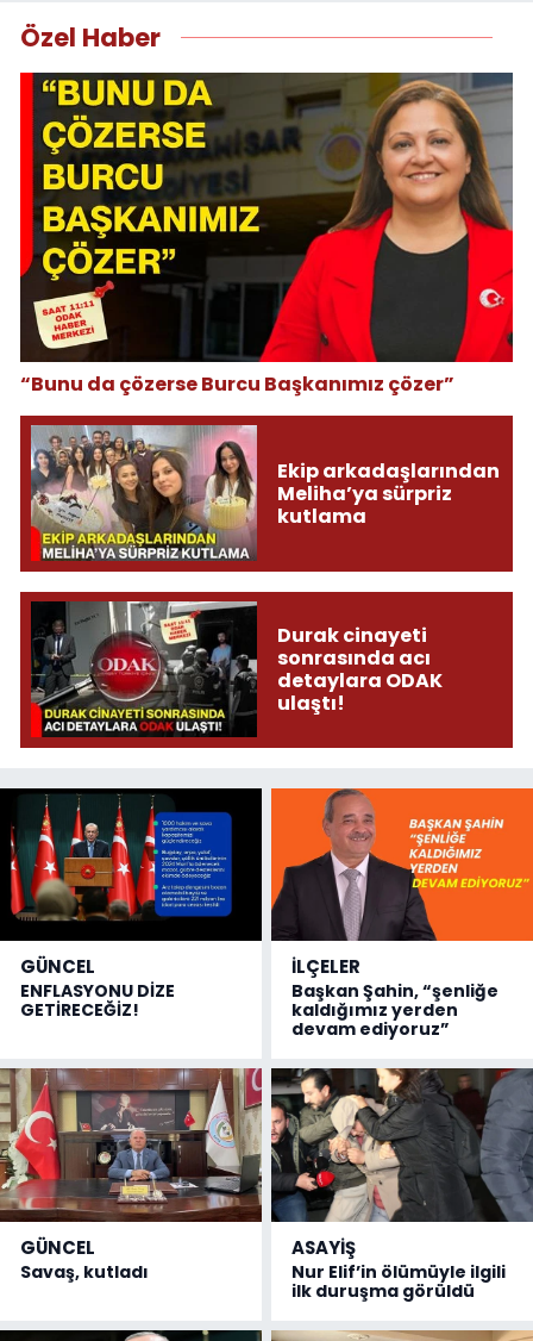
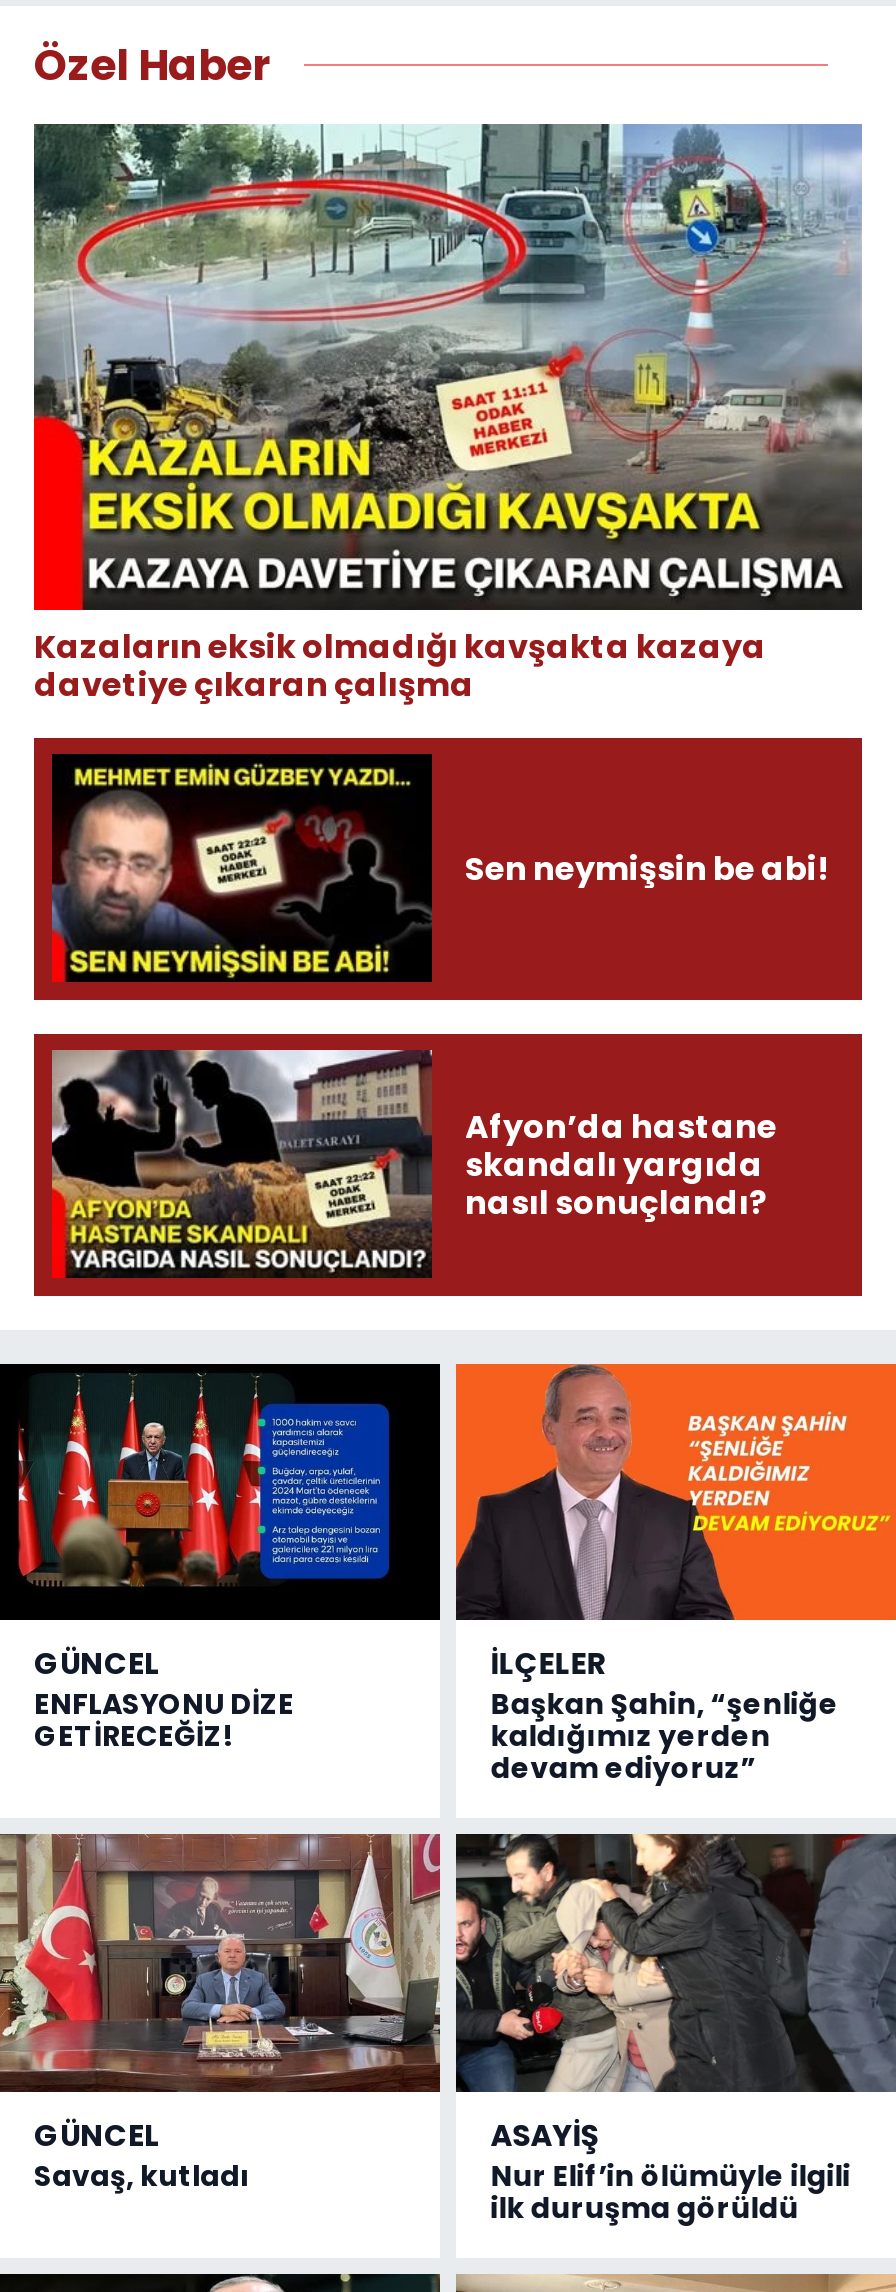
- [image]
- “Bunu da çözerse Burcu Başkanımız çözer”
+ [image]
+ Kazaların eksik olmadığı kavşakta kazaya
+ davetiye çıkaran çalışma

- [image]
- Ekip arkadaşlarından
- Meliha’ya sürpriz
- kutlama
+ [image]
+ Sen neymişsin be abi!

- [image]
- Durak cinayeti
- sonrasında acı
- detaylara ODAK
- ulaştı!
+ [image]
+ Afyon’da hastane
+ skandalı yargıda
+ nasıl sonuçlandı?
